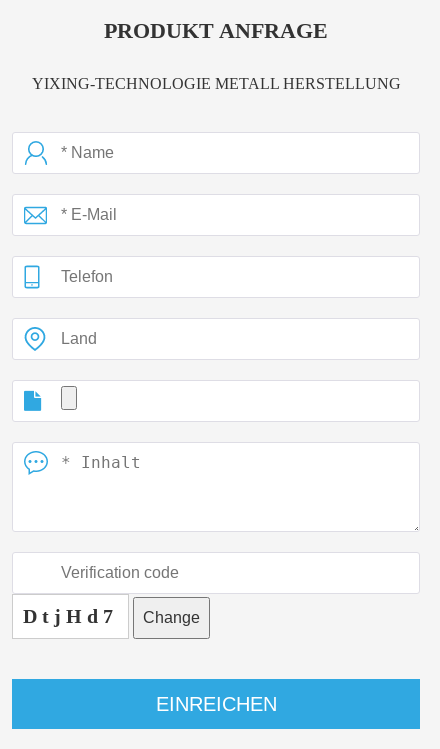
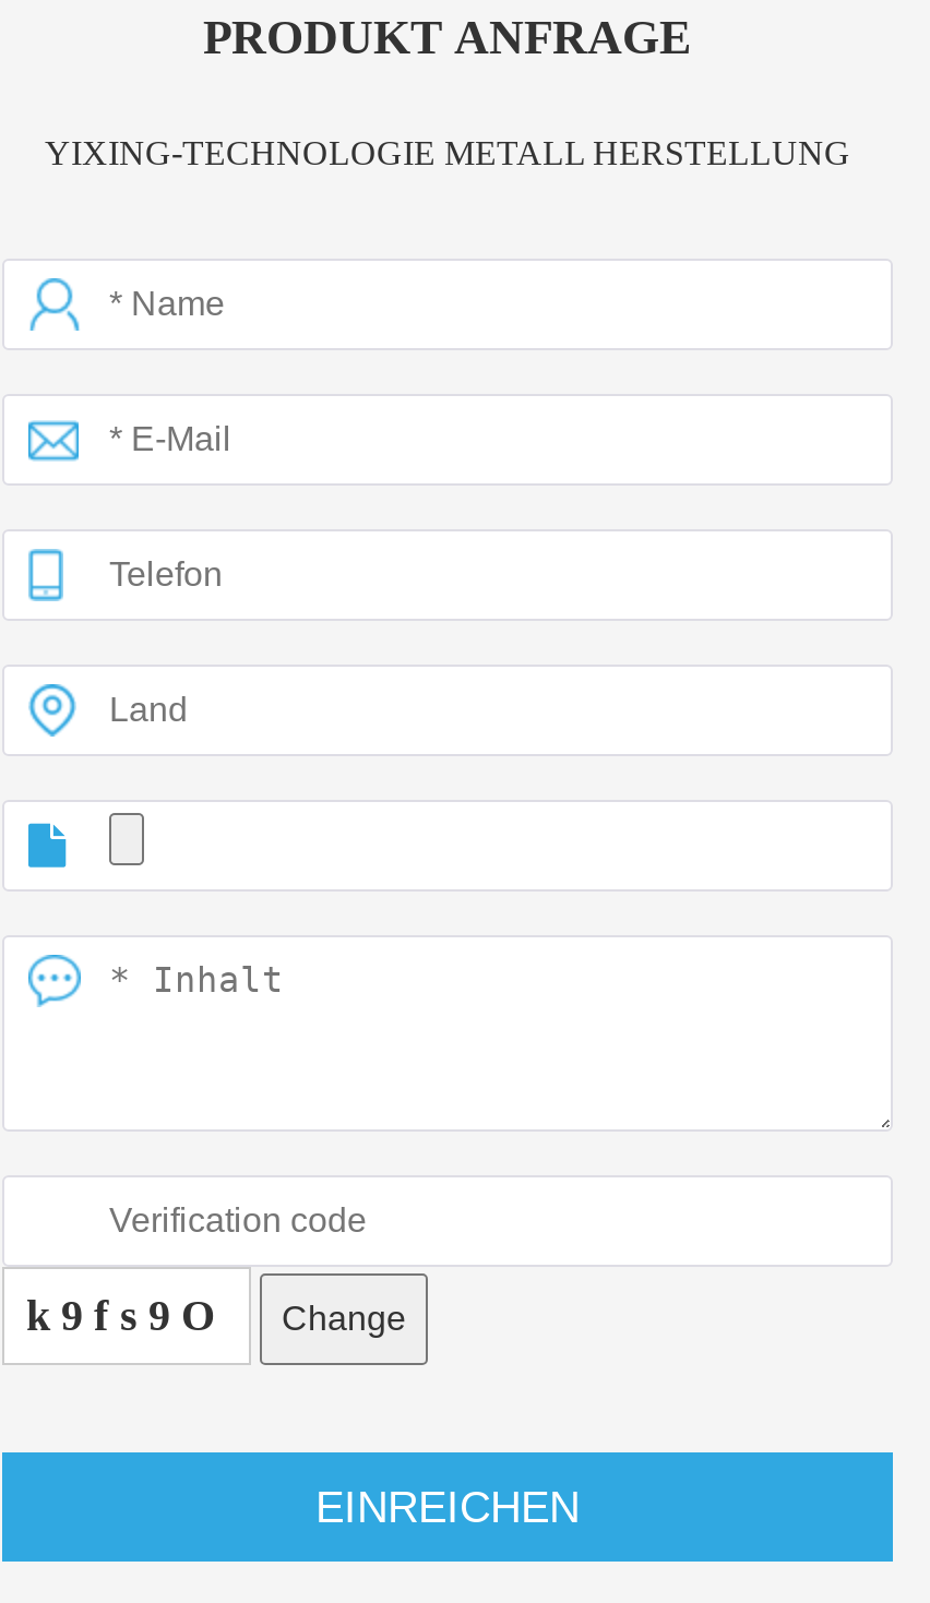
- DtjHd7 Change
+ k9fs9O Change
